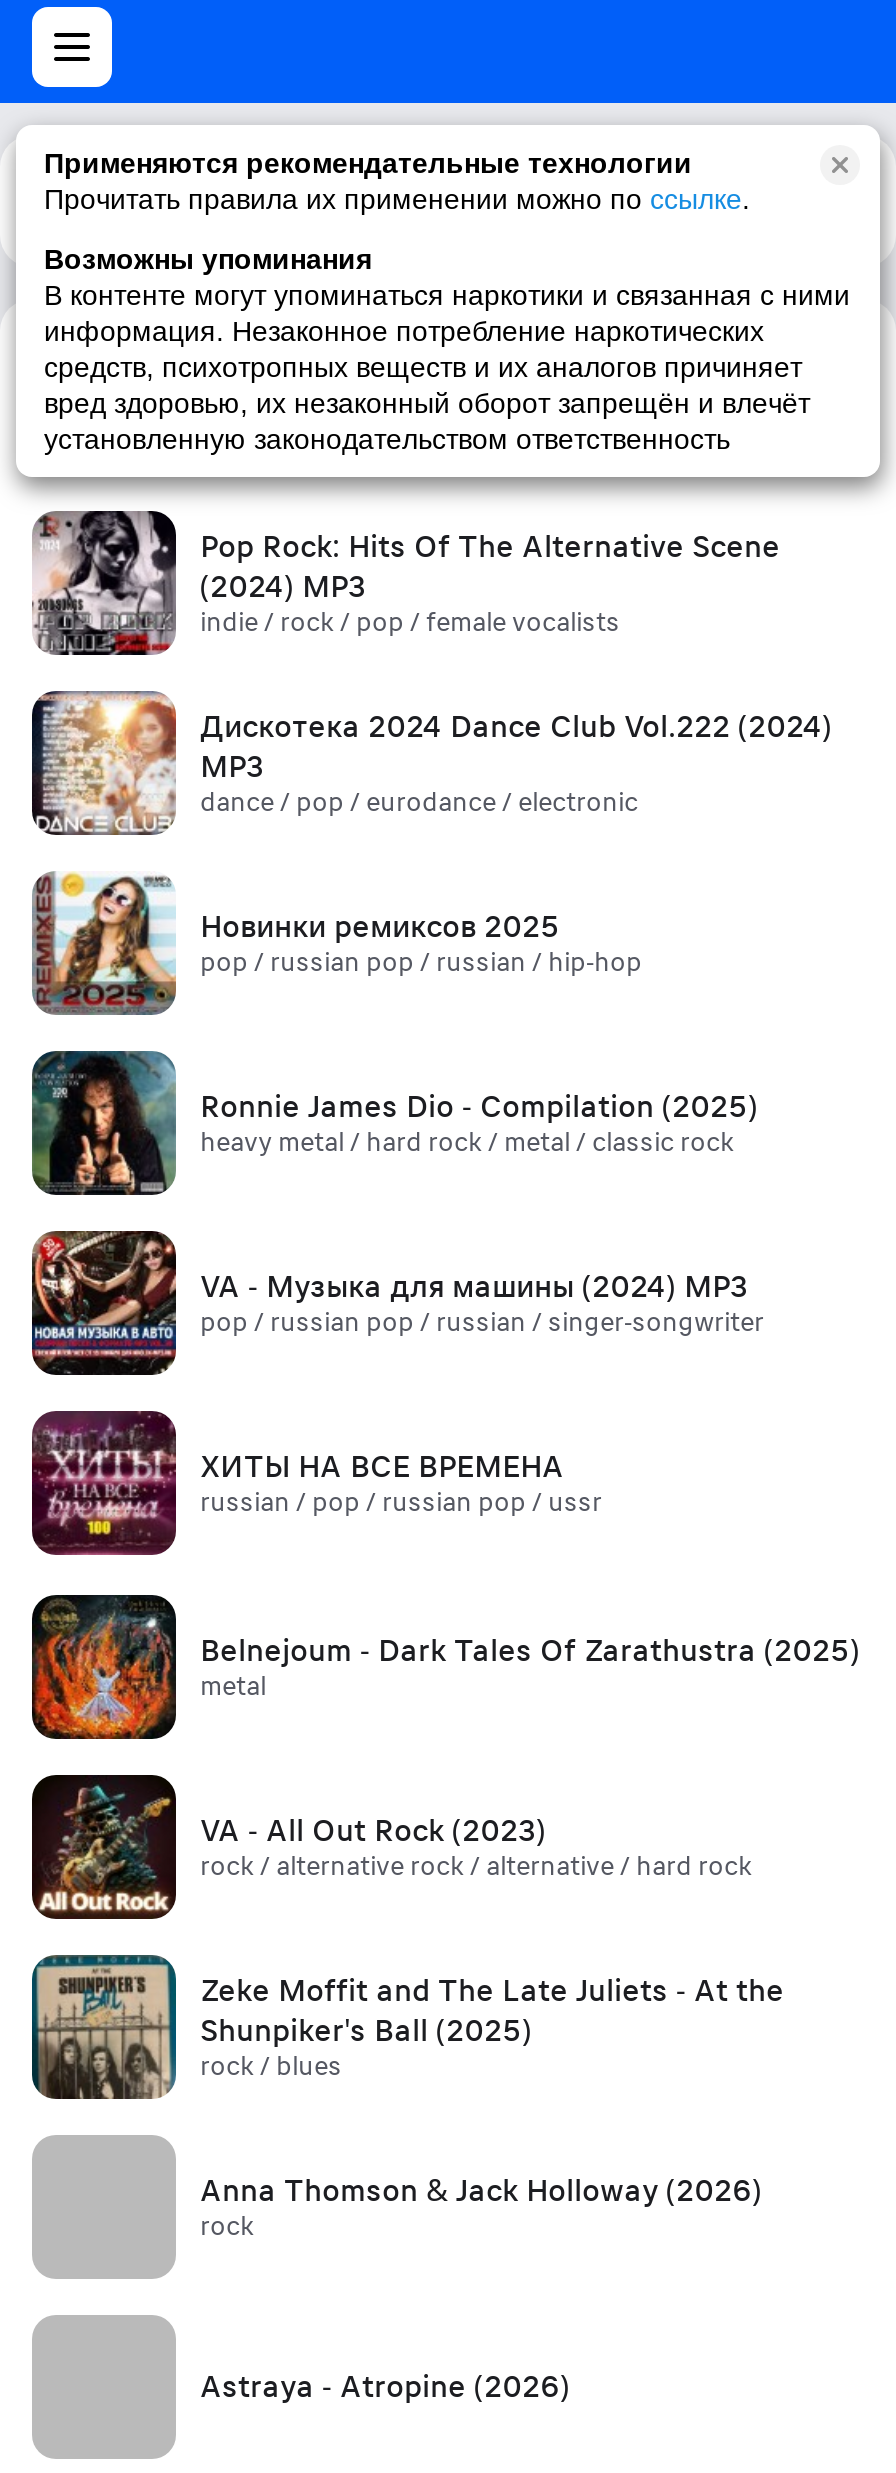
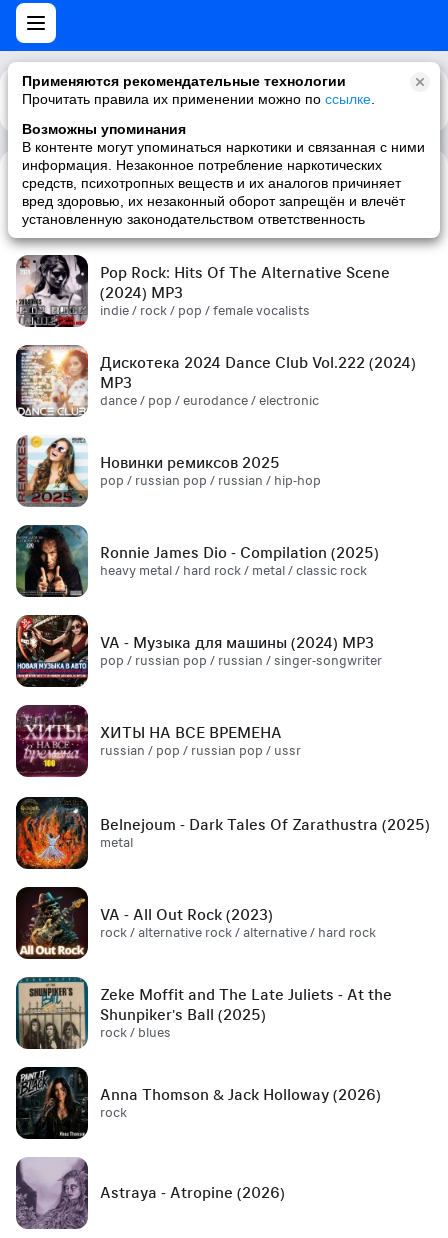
+ [image]

+ [image]
